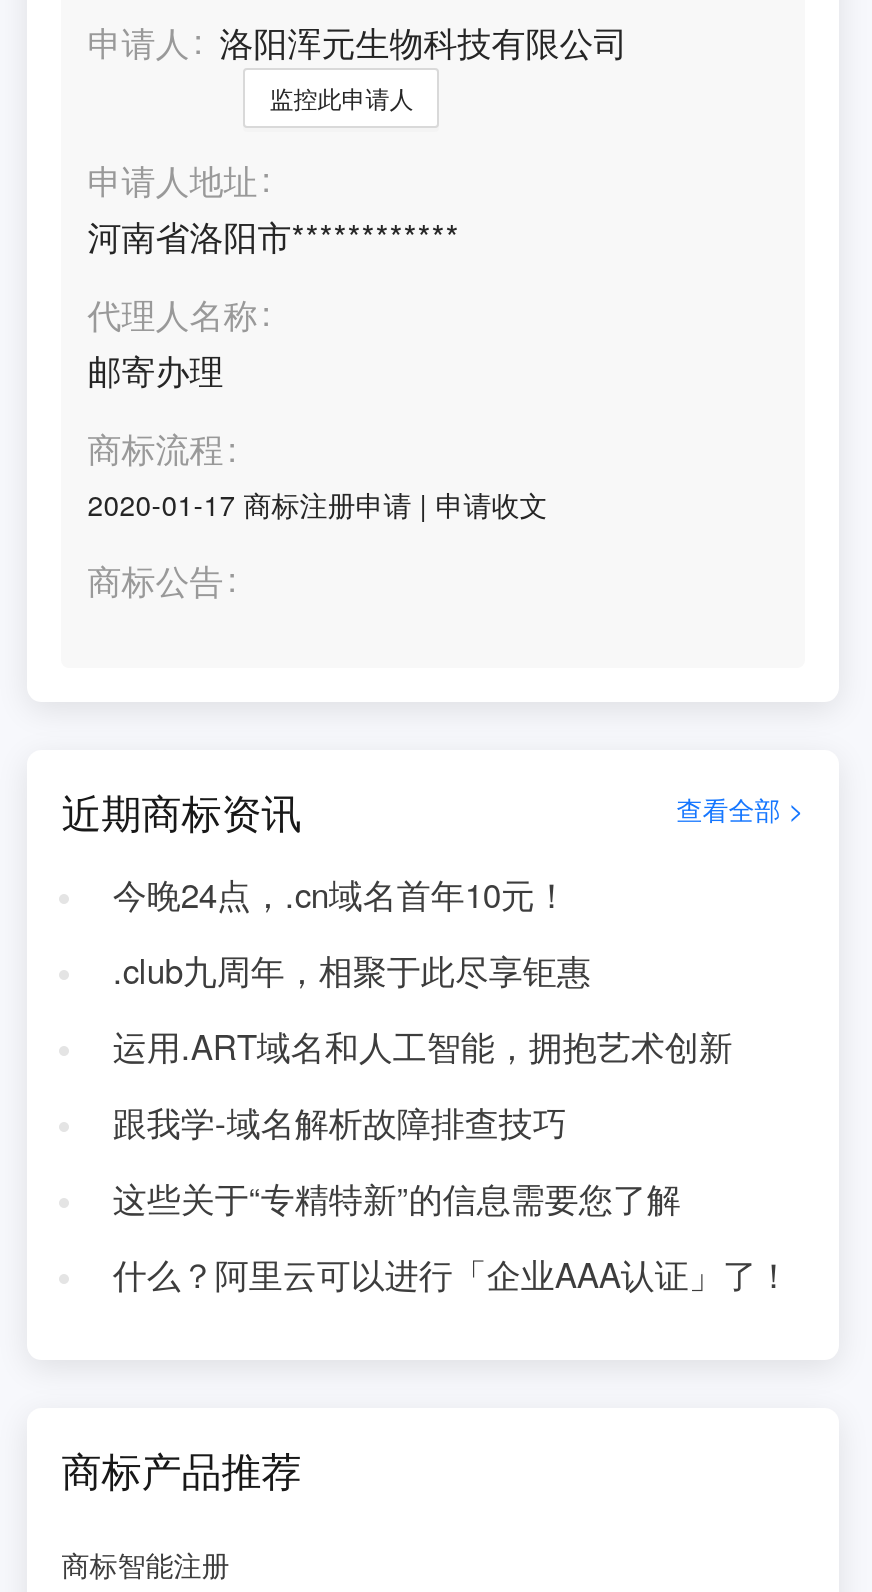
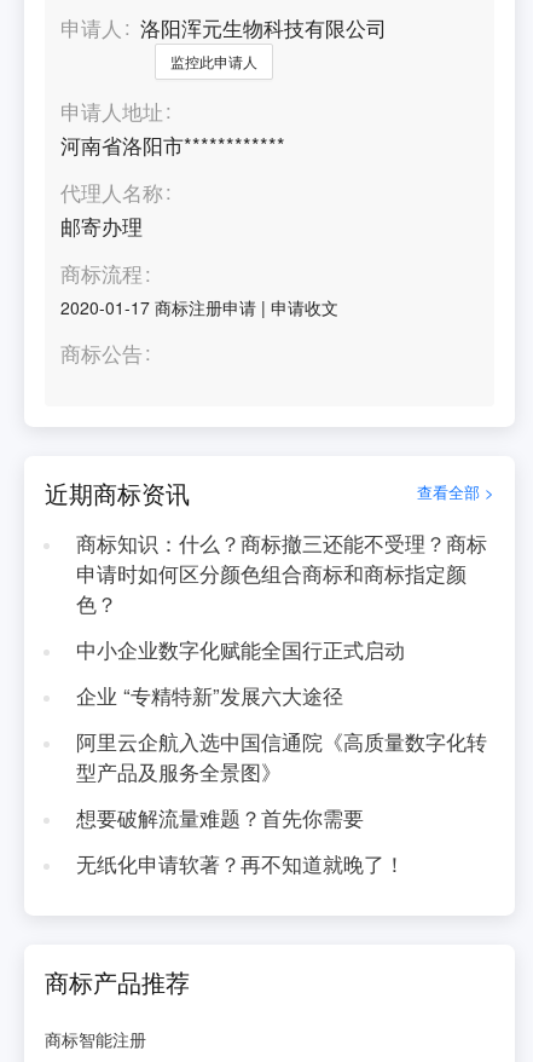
- 今晚24点，.cn域名首年10元！
+ 商标知识：什么？商标撤三还能不受理？商标
+ 申请时如何区分颜色组合商标和商标指定颜
+ 色？

- .club九周年，相聚于此尽享钜惠
+ 中小企业数字化赋能全国行正式启动

- 运用.ART域名和人工智能，拥抱艺术创新
+ 企业 “专精特新”发展六大途径

- 跟我学-域名解析故障排查技巧
+ 阿里云企航入选中国信通院《高质量数字化转
+ 型产品及服务全景图》

- 这些关于“专精特新”的信息需要您了解
+ 想要破解流量难题？首先你需要

- 什么？阿里云可以进行「企业AAA认证」了！
+ 无纸化申请软著？再不知道就晚了！
